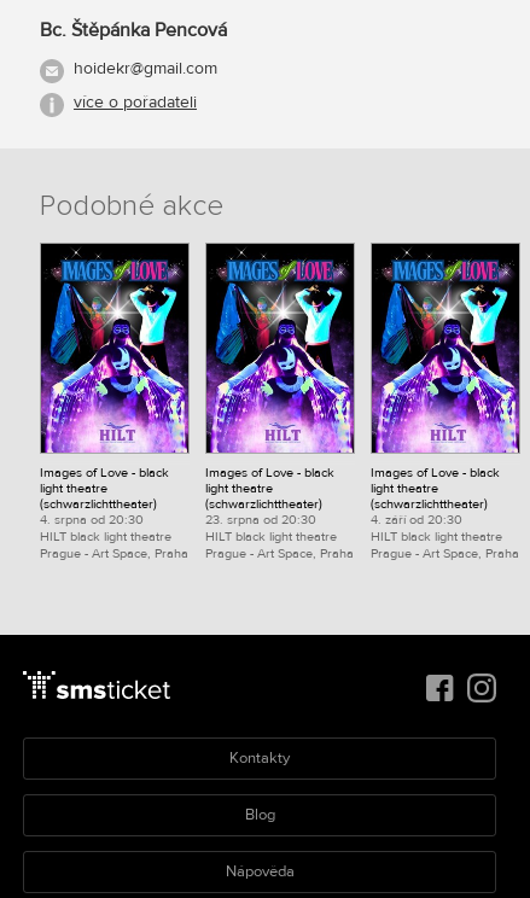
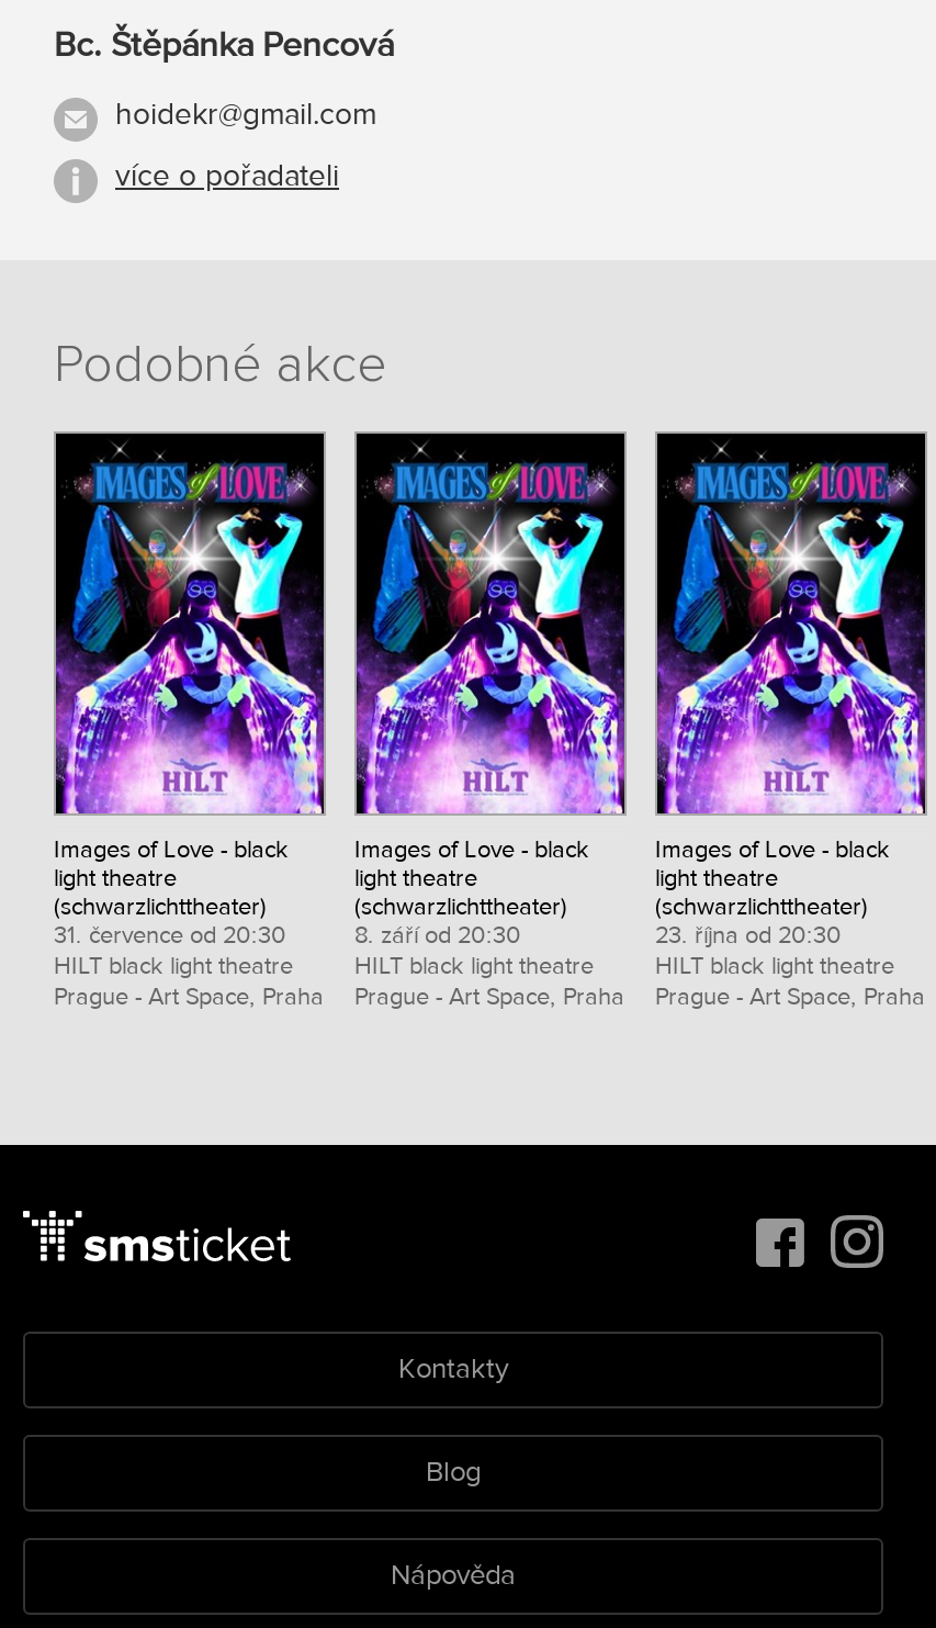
- 4. srpna od 20:30
+ 31. července od 20:30

- 23. srpna od 20:30
+ 8. září od 20:30

- 4. září od 20:30
+ 23. října od 20:30
